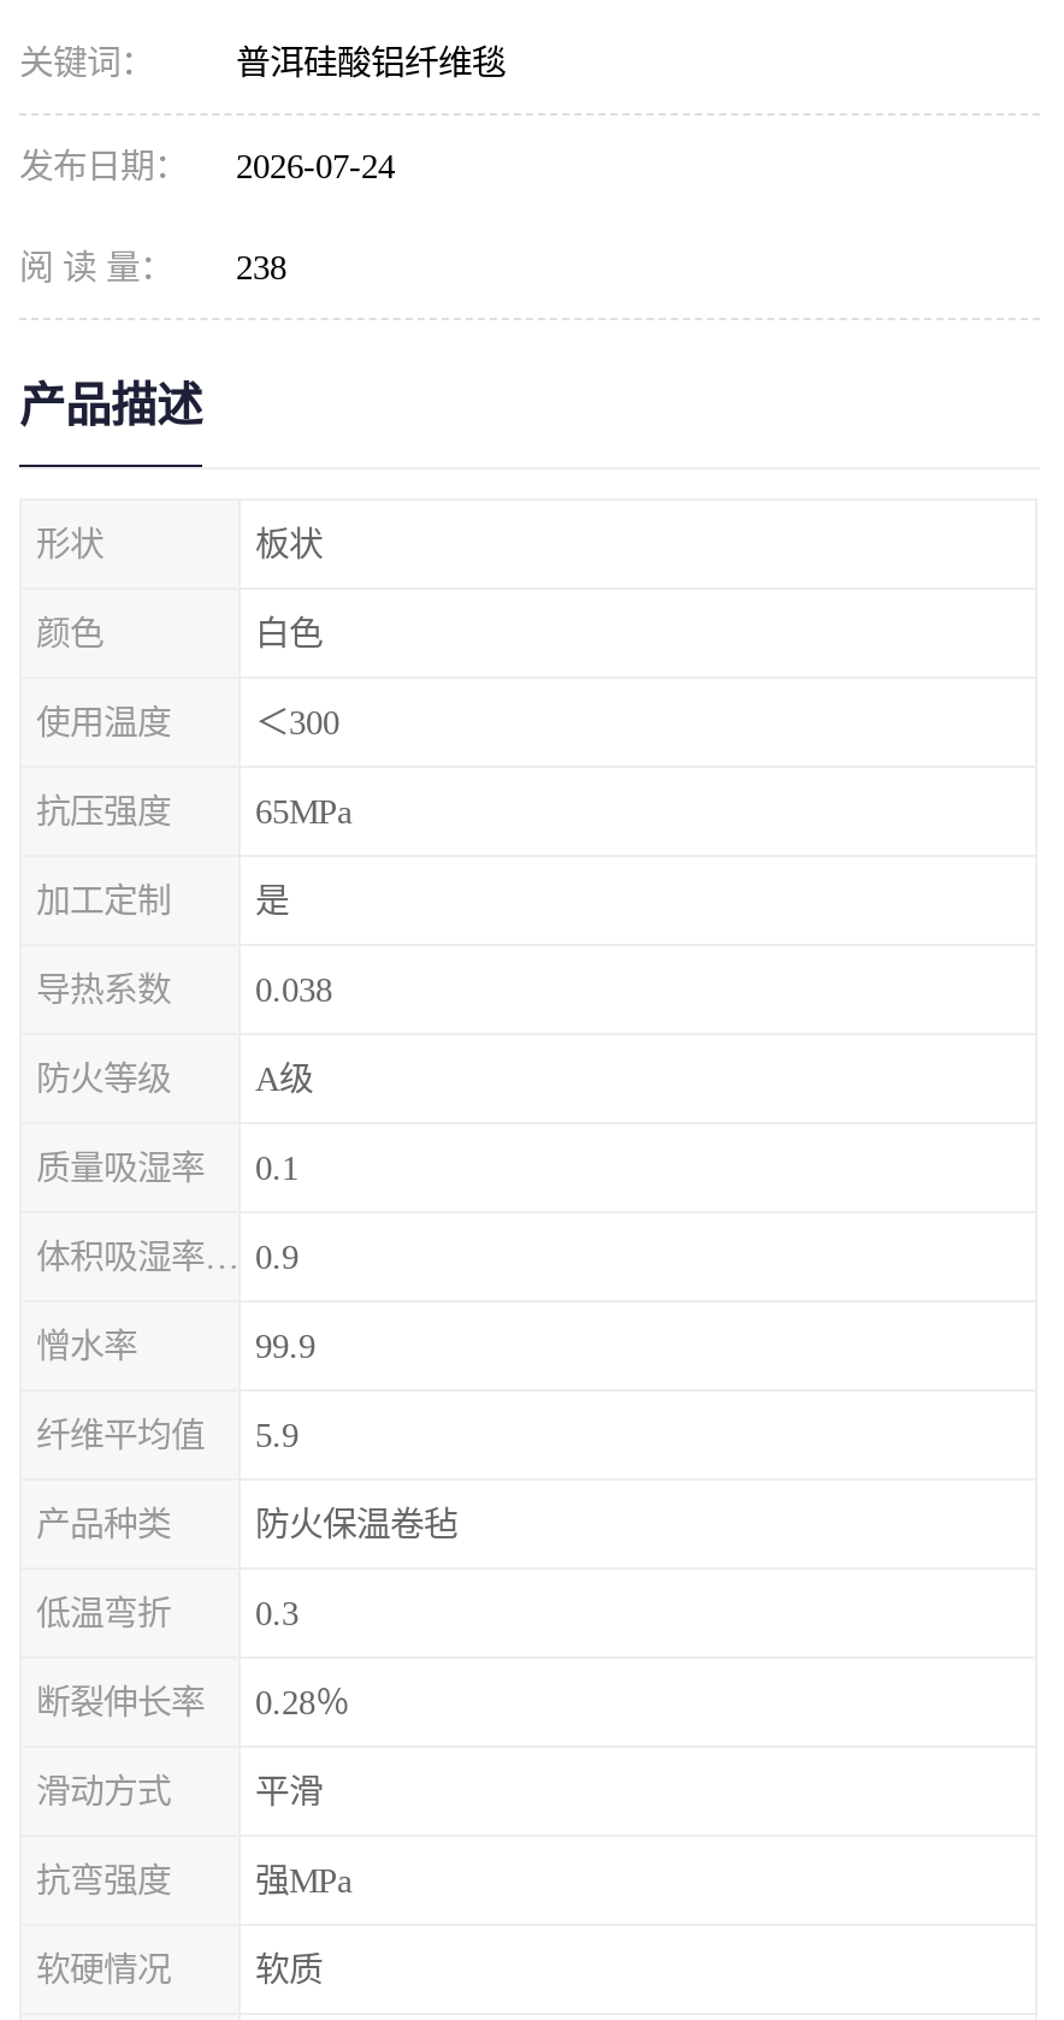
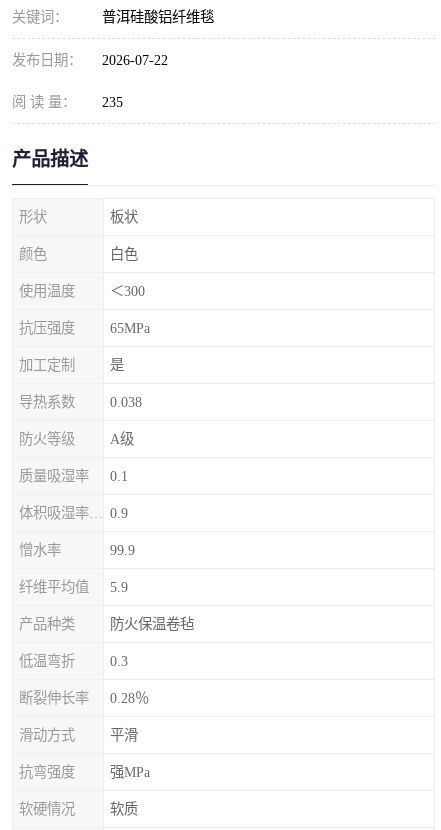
- 发布日期： 2026-07-24
+ 发布日期： 2026-07-22

- 阅 读 量： 238
+ 阅 读 量： 235
